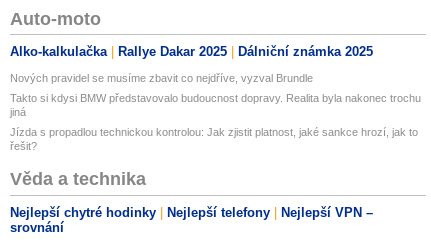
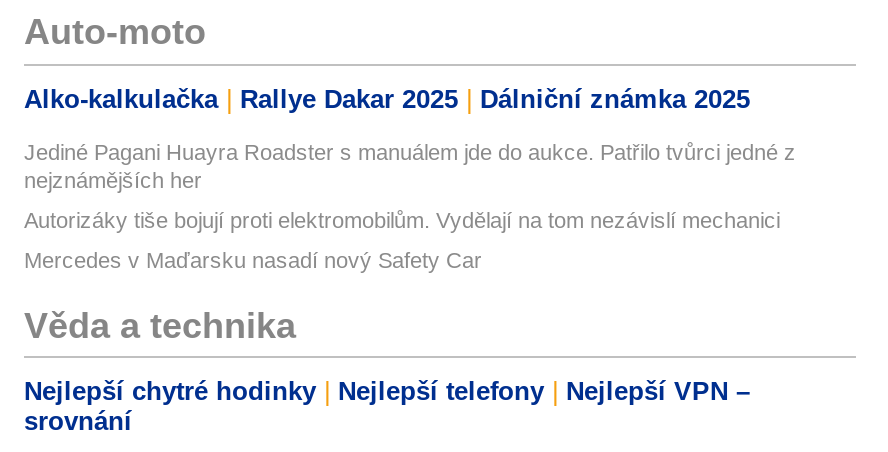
- Nových pravidel se musíme zbavit co nejdříve, vyzval Brundle
+ Jediné Pagani Huayra Roadster s manuálem jde do aukce. Patřilo tvůrci jedné z
+ nejznámějších her

- Takto si kdysi BMW představovalo budoucnost dopravy. Realita byla nakonec trochu
- jiná
+ Autorizáky tiše bojují proti elektromobilům. Vydělají na tom nezávislí mechanici

- Jízda s propadlou technickou kontrolou: Jak zjistit platnost, jaké sankce hrozí, jak to
- řešit?
+ Mercedes v Maďarsku nasadí nový Safety Car
